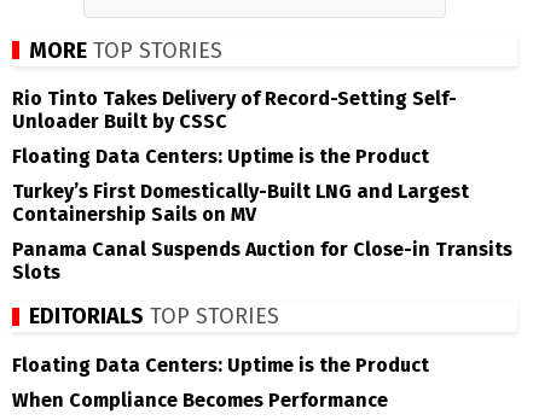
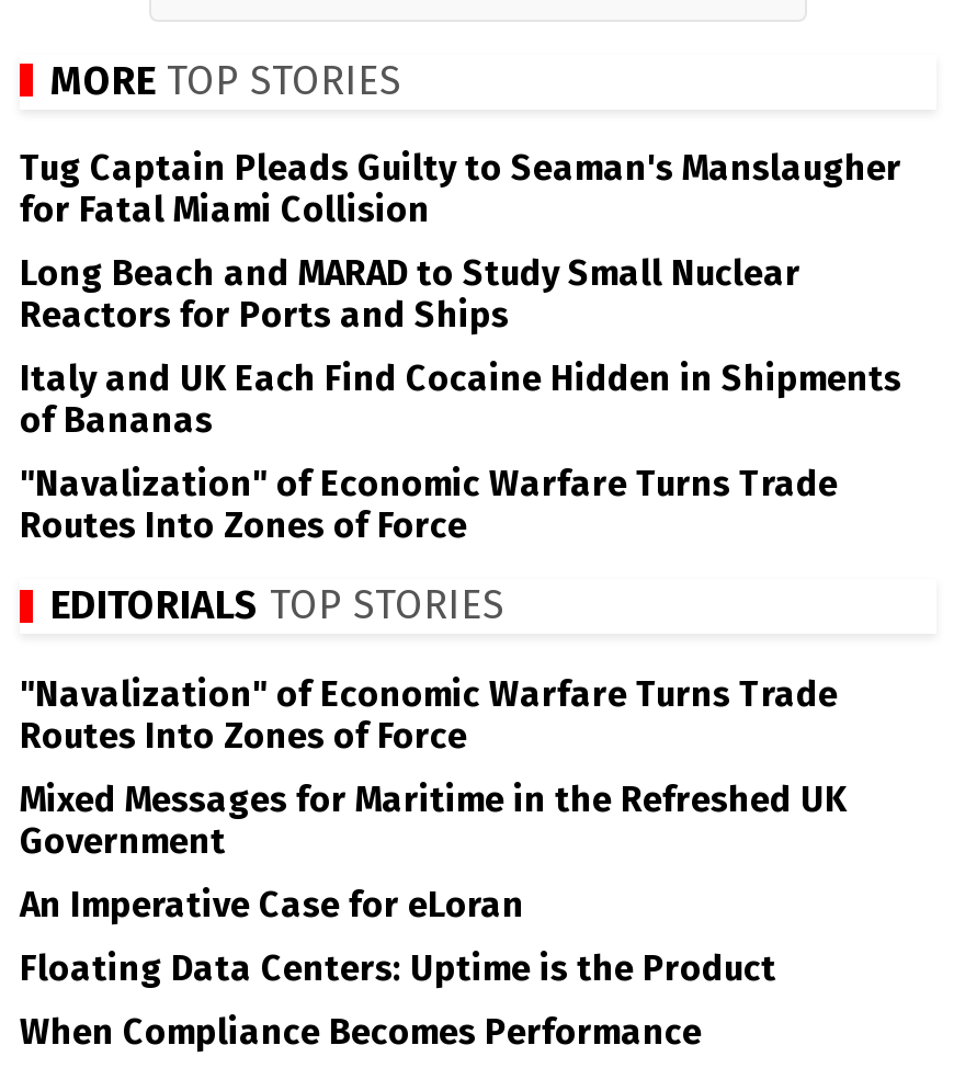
- Rio Tinto Takes Delivery of Record-Setting Self-
- Unloader Built by CSSC
+ Tug Captain Pleads Guilty to Seaman's Manslaugher
+ for Fatal Miami Collision

- Floating Data Centers: Uptime is the Product
+ Long Beach and MARAD to Study Small Nuclear
+ Reactors for Ports and Ships

- Turkey’s First Domestically-Built LNG and Largest
- Containership Sails on MV
+ Italy and UK Each Find Cocaine Hidden in Shipments
+ of Bananas

- Panama Canal Suspends Auction for Close-in Transits
- Slots
+ "Navalization" of Economic Warfare Turns Trade
+ Routes Into Zones of Force

+ "Navalization" of Economic Warfare Turns Trade
+ Routes Into Zones of Force
+ Mixed Messages for Maritime in the Refreshed UK
+ Government
+ An Imperative Case for eLoran
